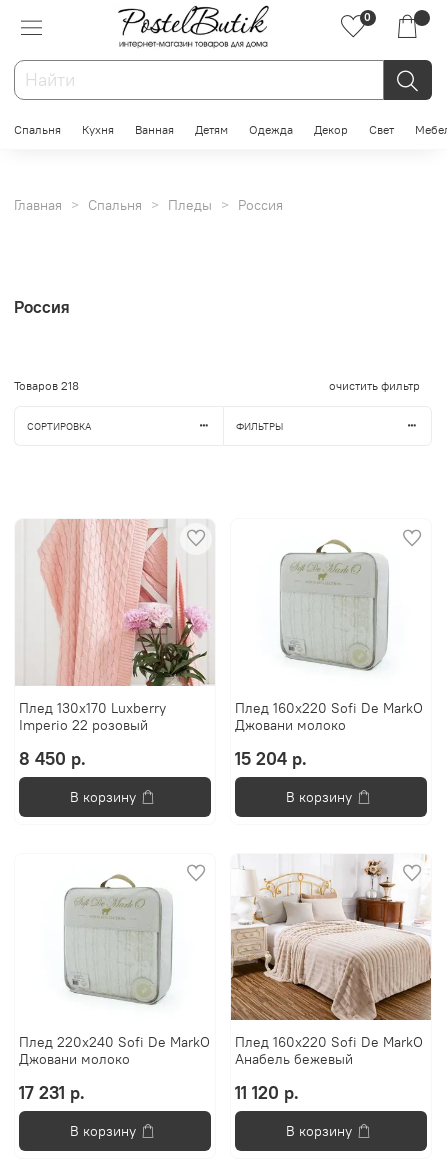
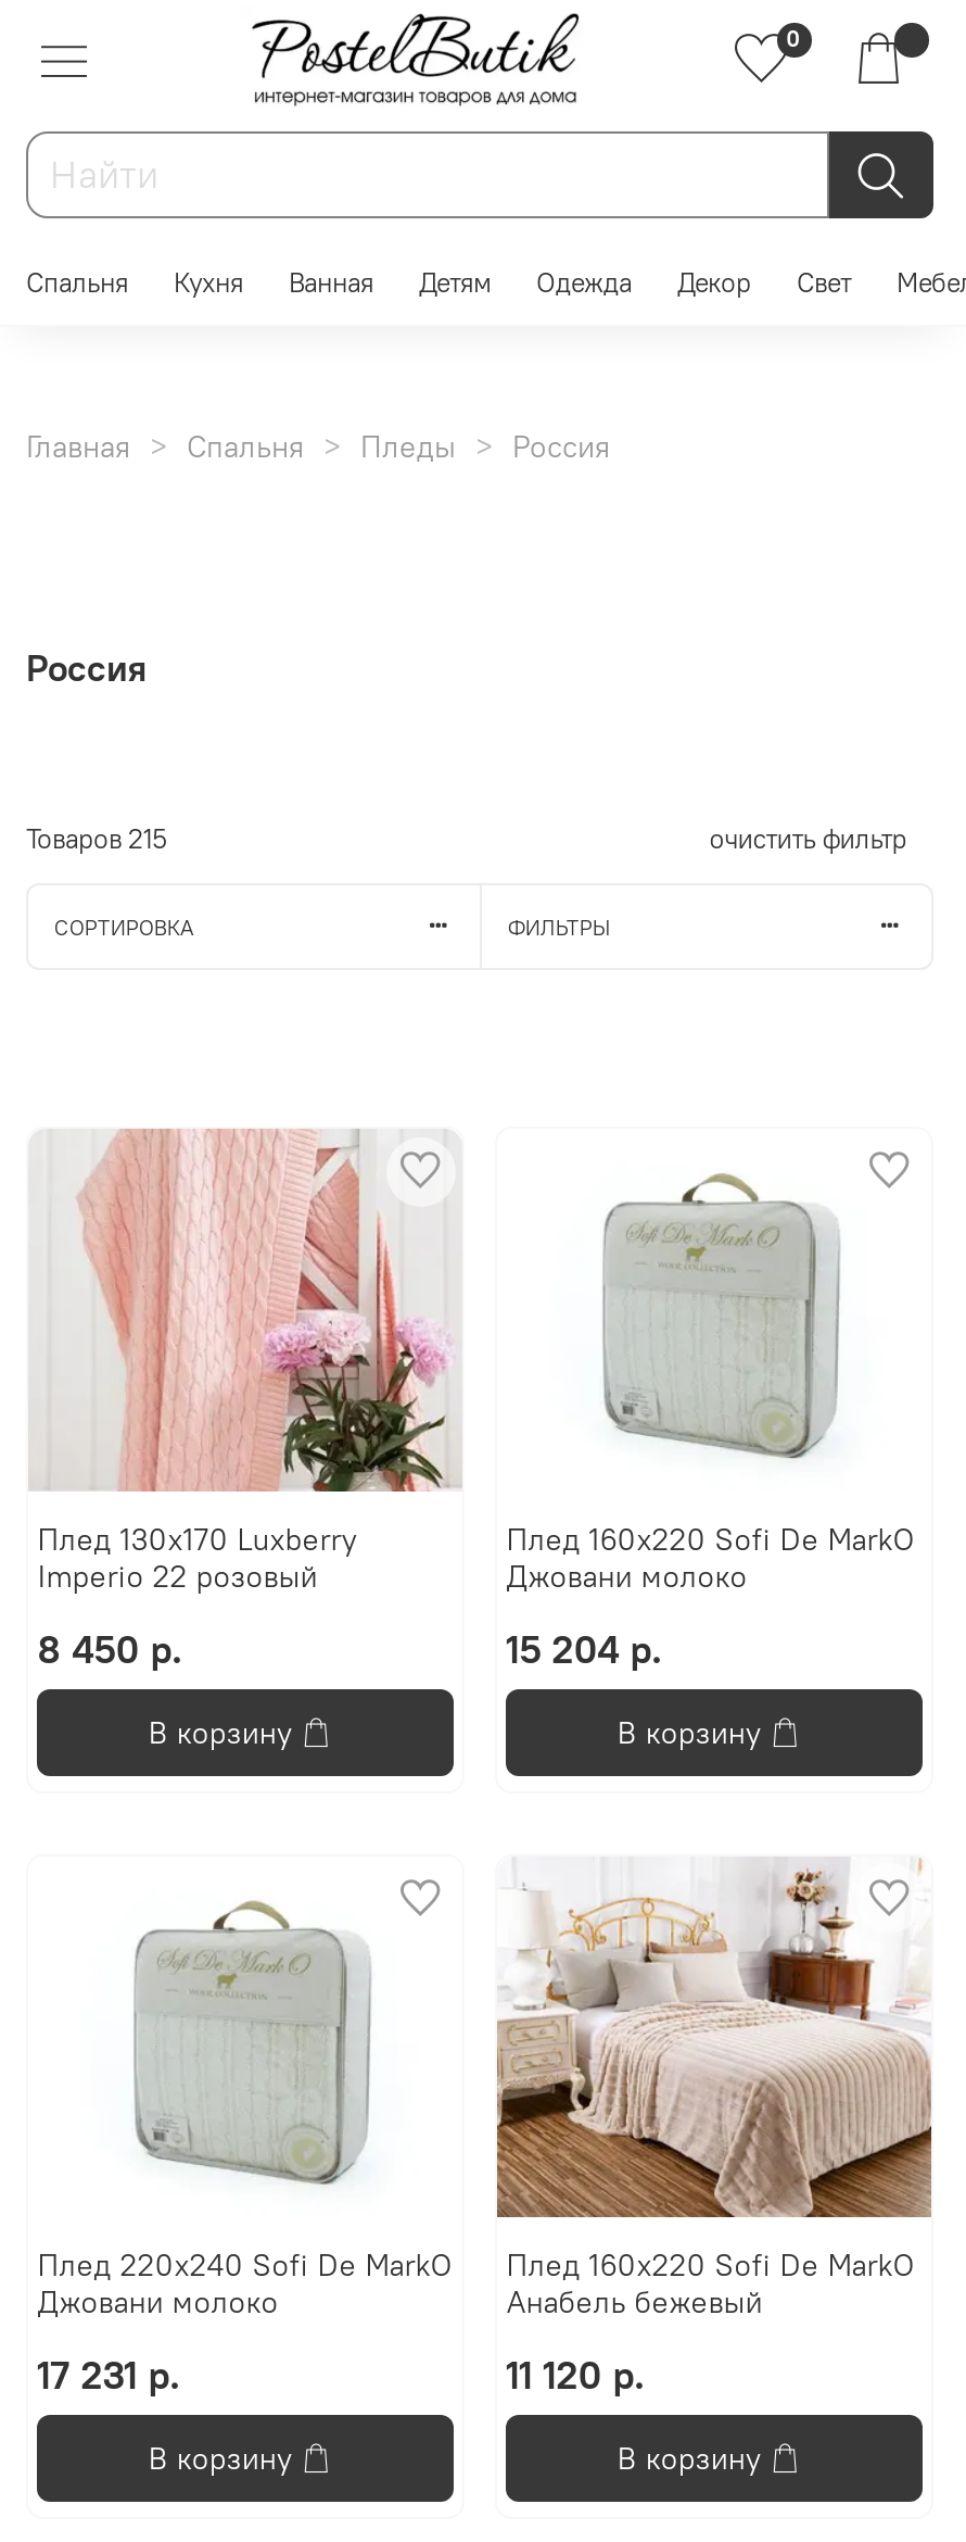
- Товаров 218
+ Товаров 215
